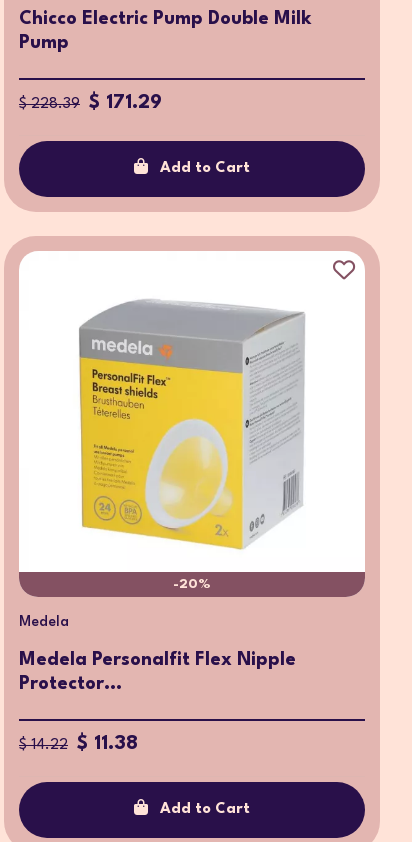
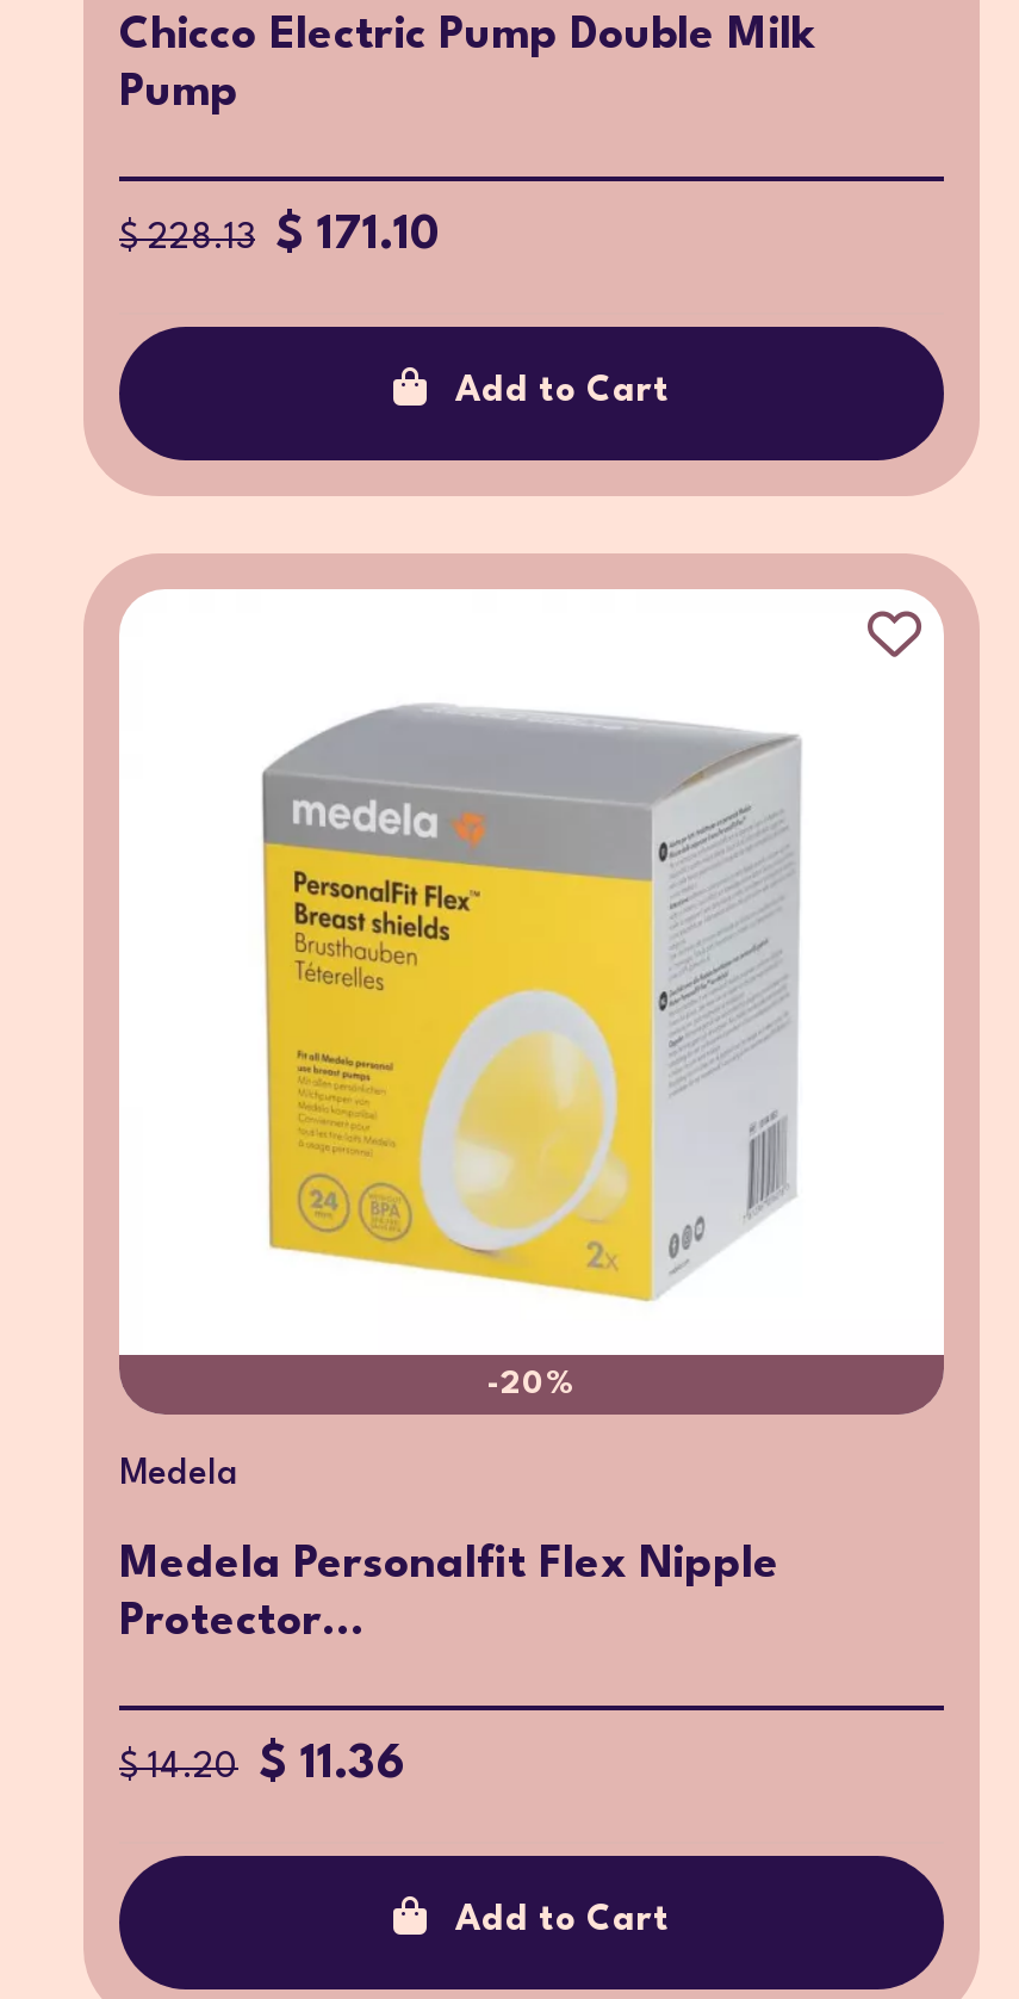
- $ 228.39 $ 171.29
+ $ 228.13 $ 171.10

- $ 14.22 $ 11.38
+ $ 14.20 $ 11.36
